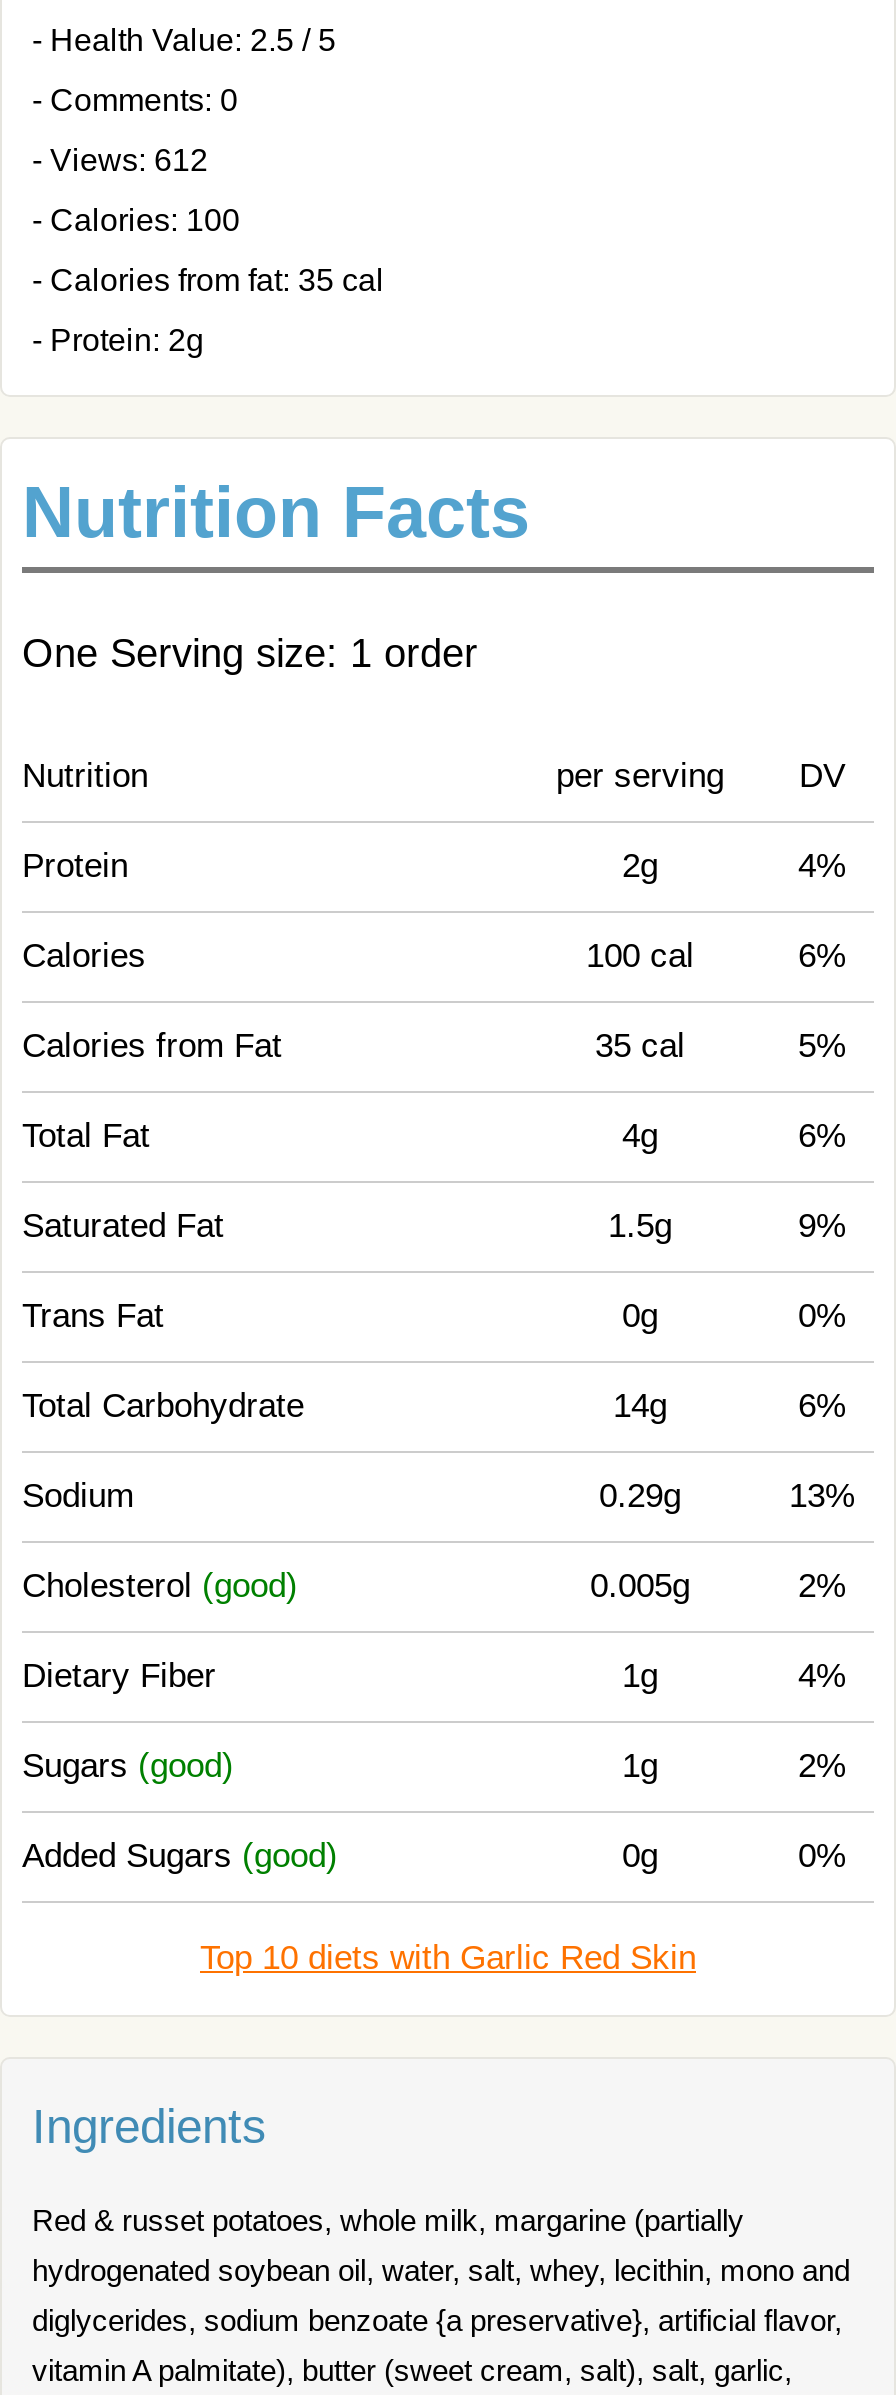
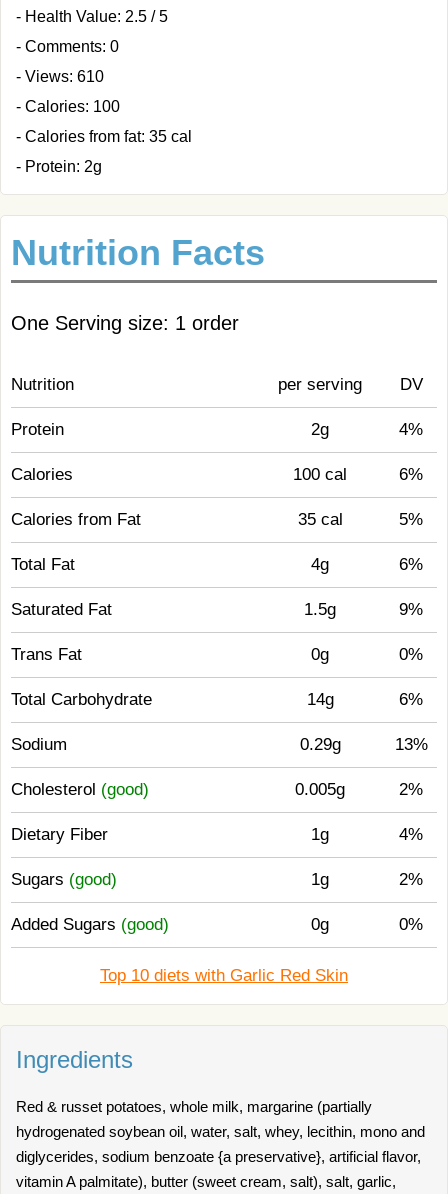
- - Views: 612
+ - Views: 610
